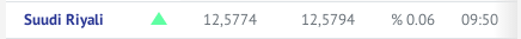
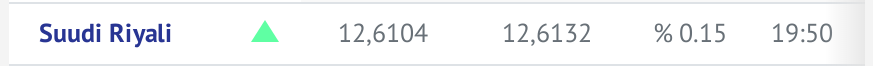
- 12,5774
+ 12,6104

- 12,5794
+ 12,6132

- % 0.06
+ % 0.15

- 09:50
+ 19:50
